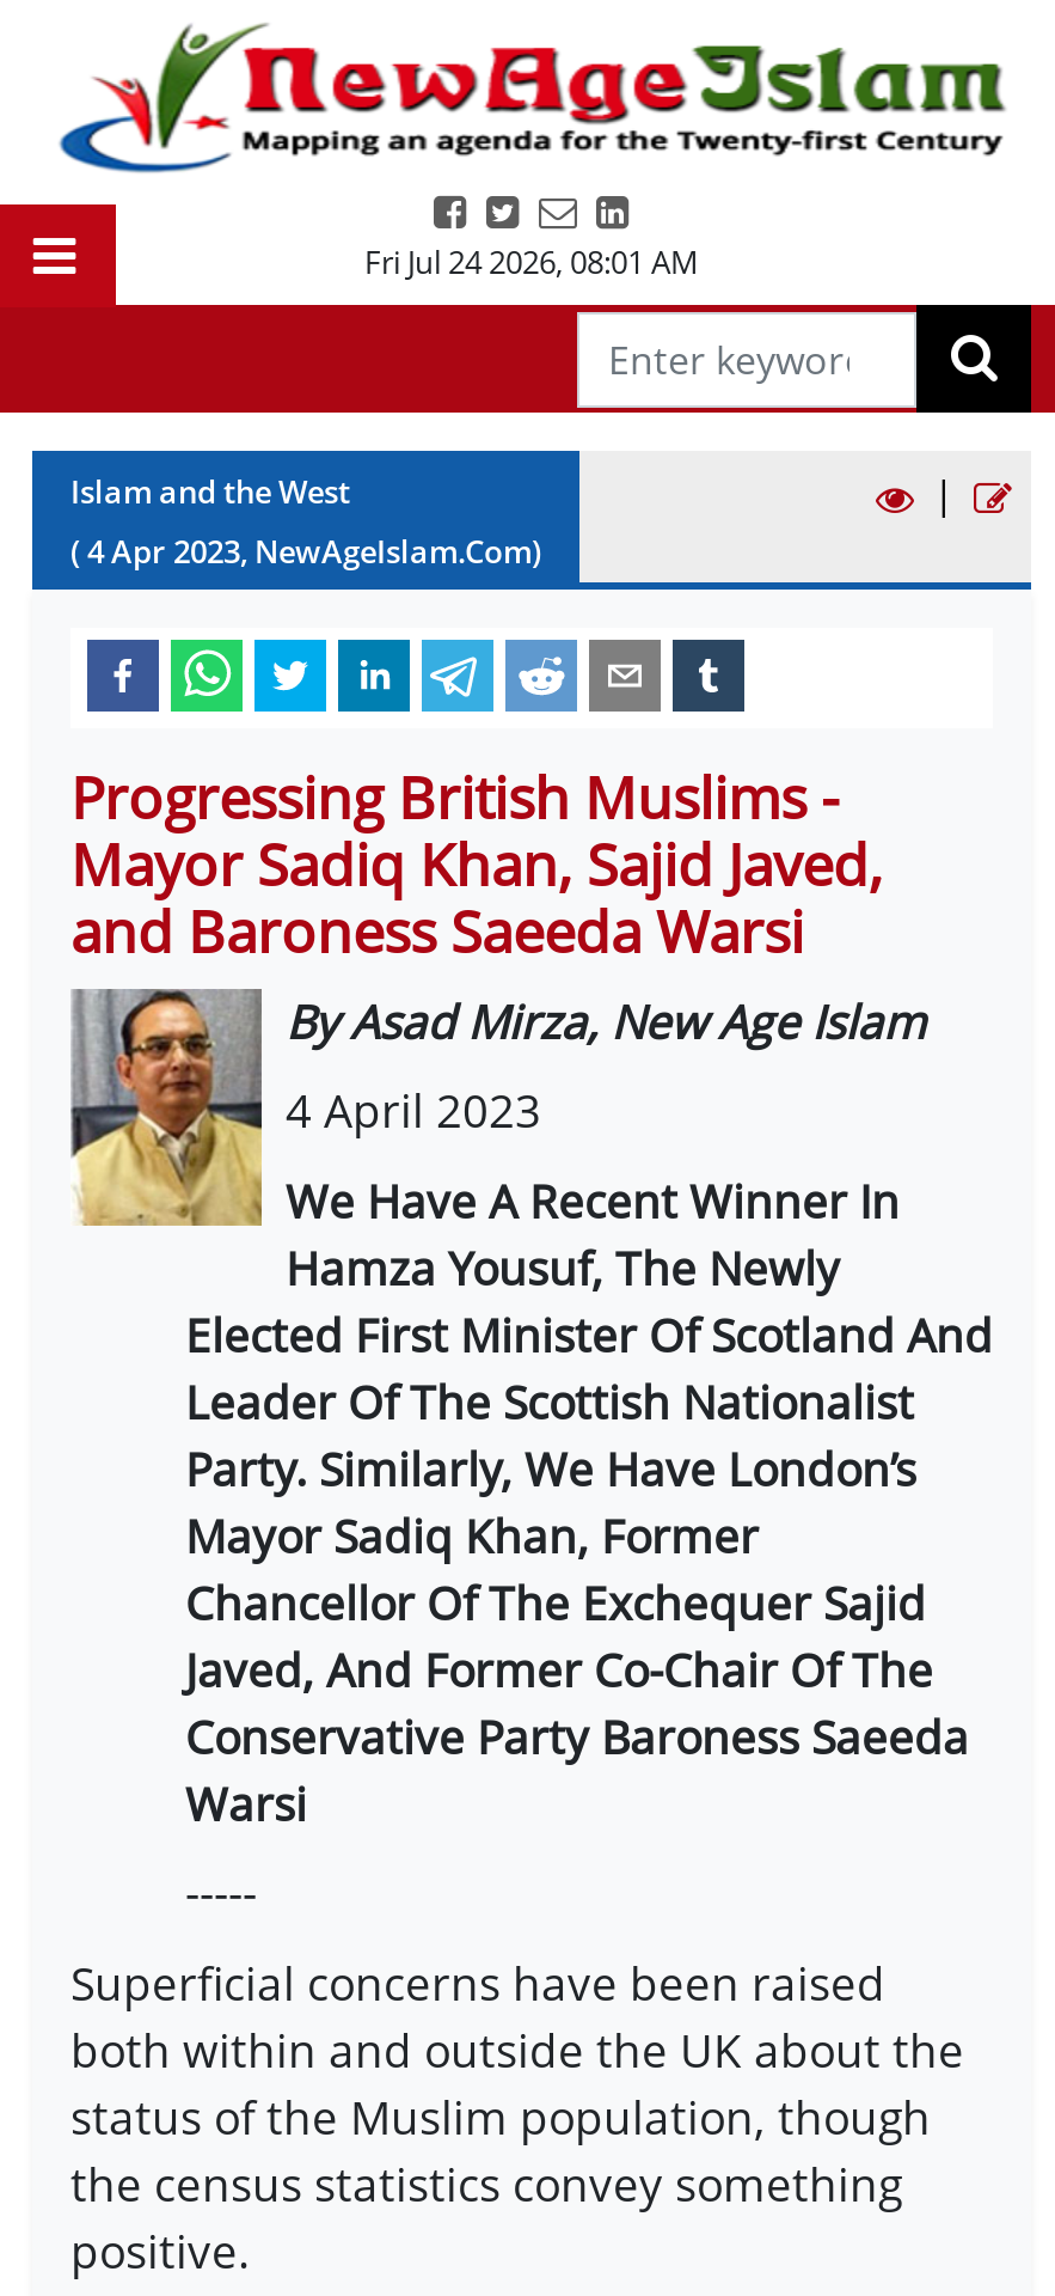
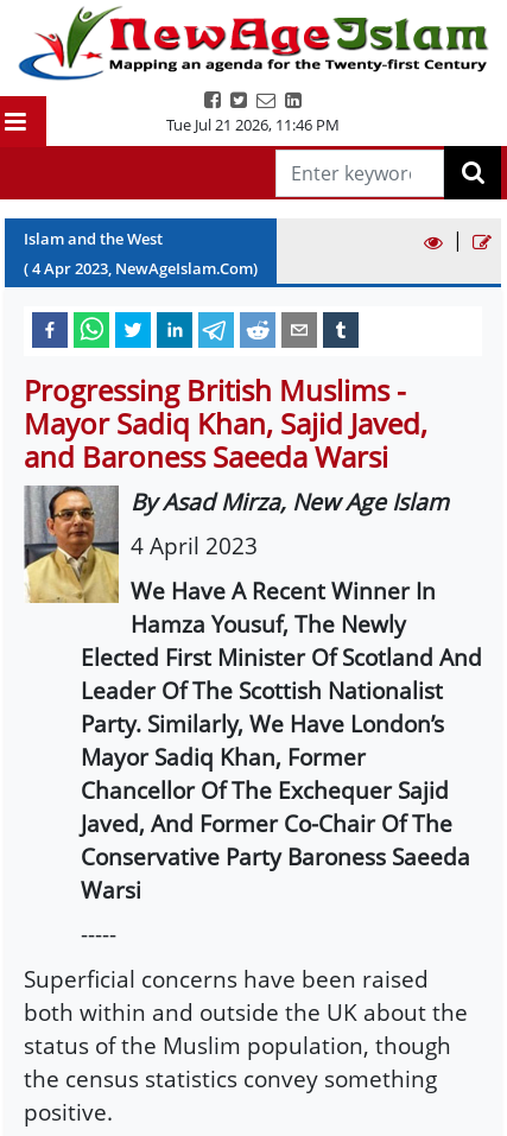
- Fri Jul 24 2026, 08:01 AM
+ Tue Jul 21 2026, 11:46 PM
